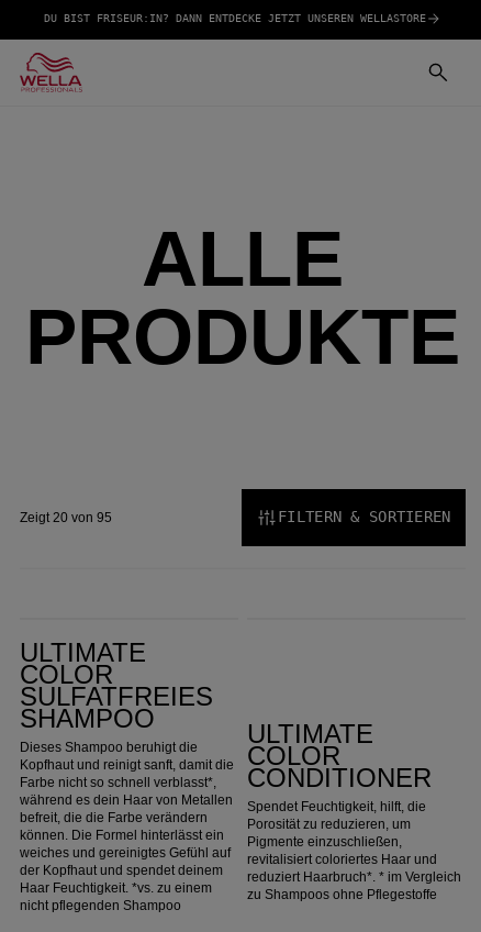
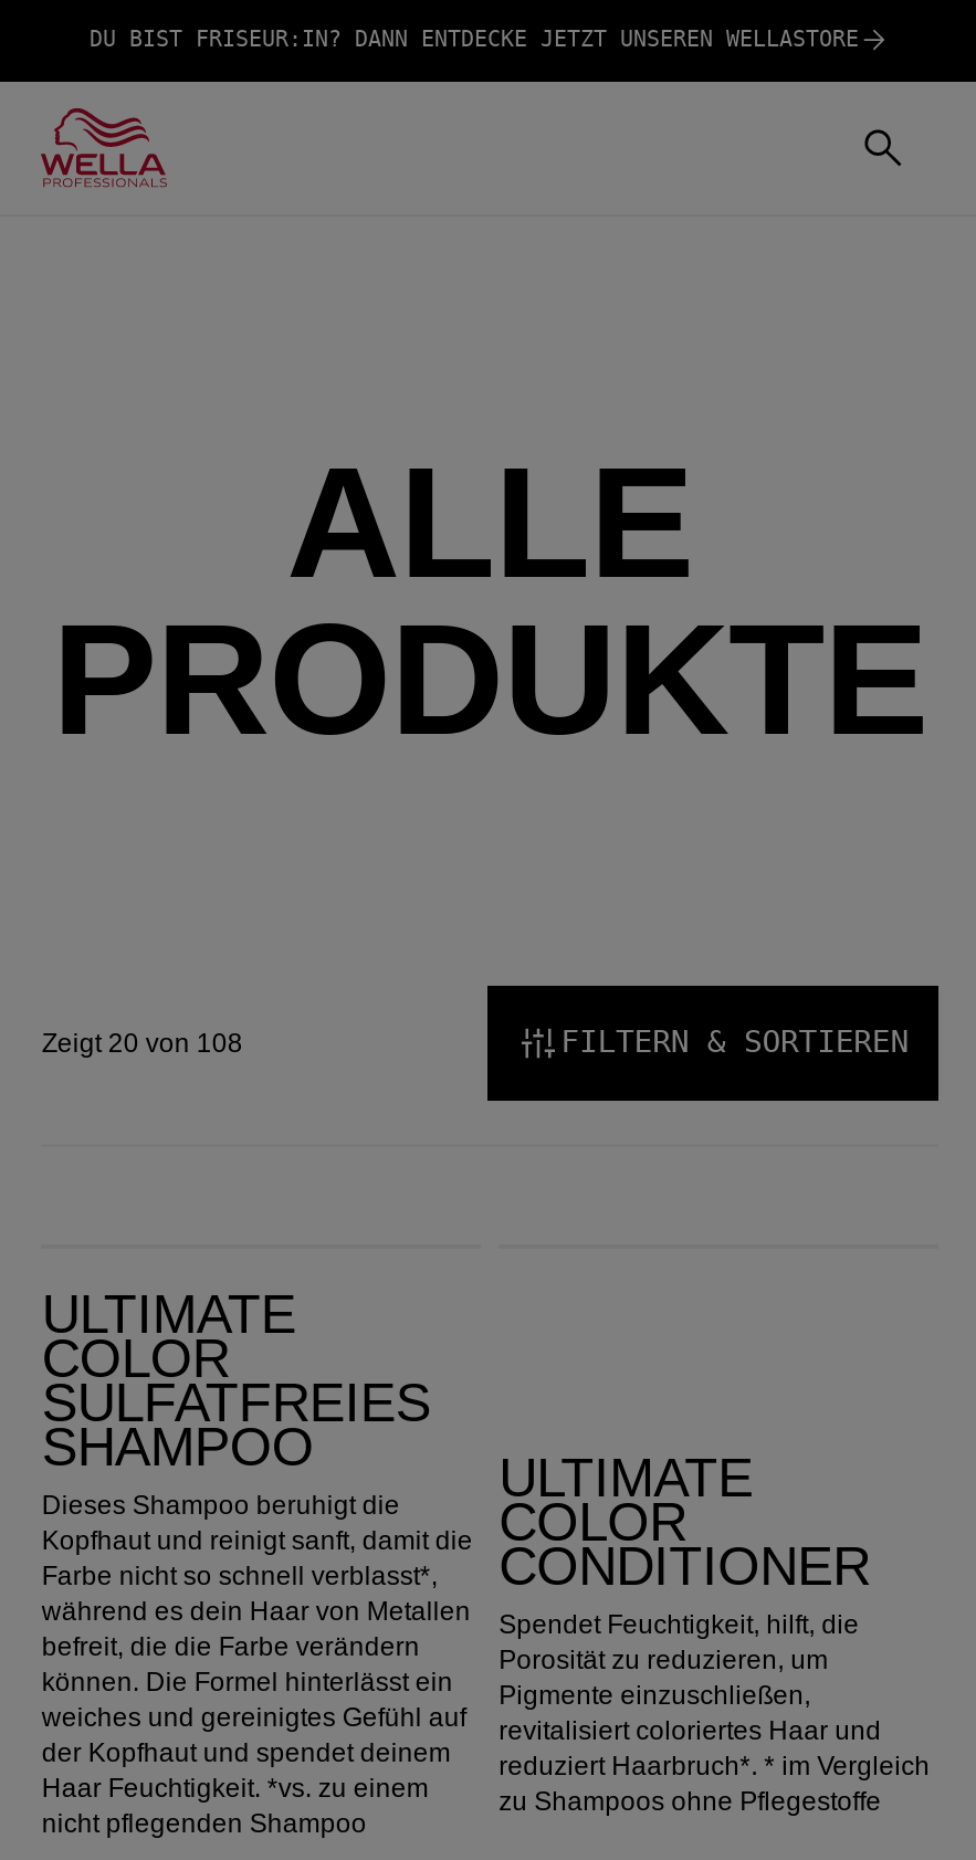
- Zeigt 20 von 95
+ Zeigt 20 von 108
